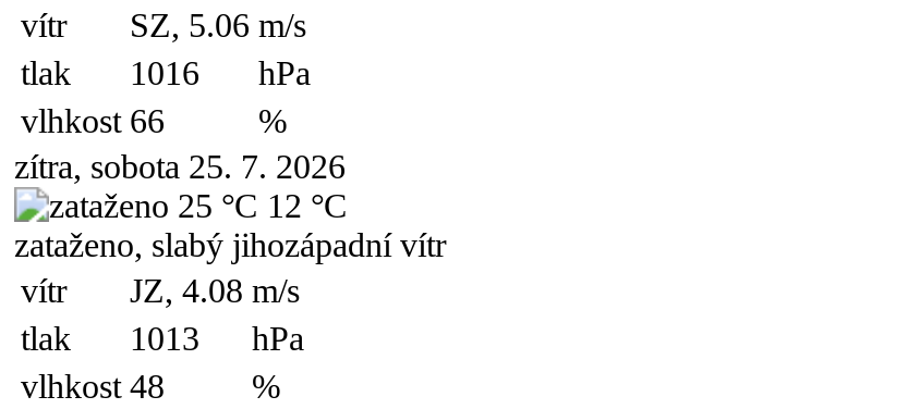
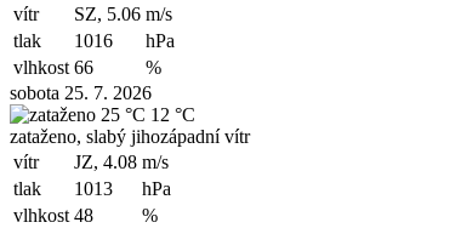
- zítra, sobota 25. 7. 2026
+ sobota 25. 7. 2026
